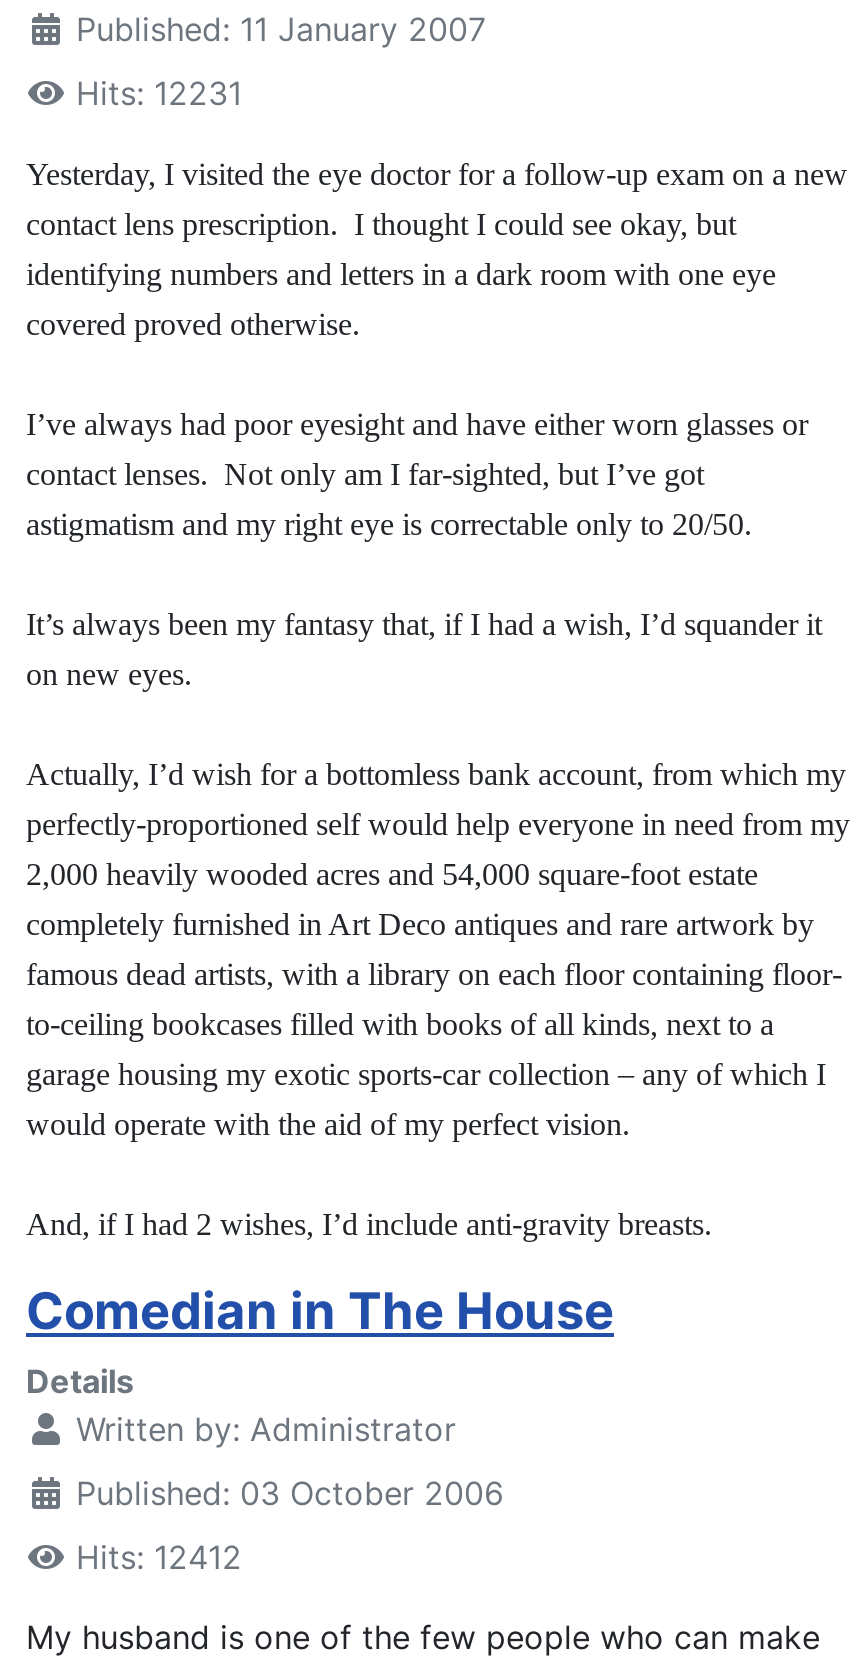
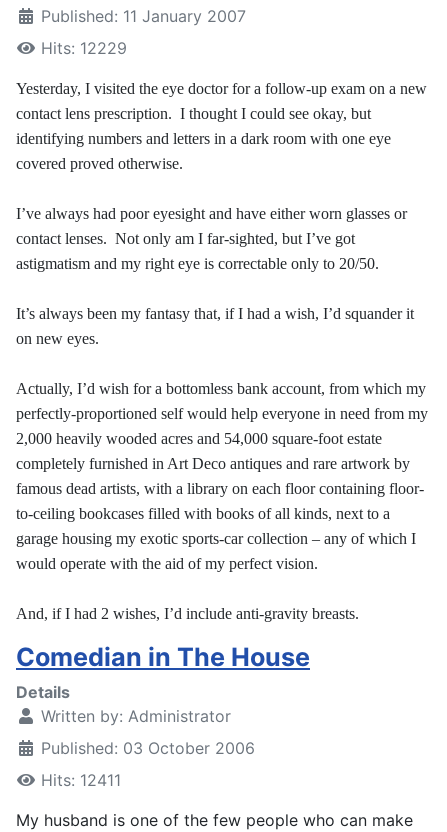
- Hits: 12231
+ Hits: 12229

- Hits: 12412
+ Hits: 12411
